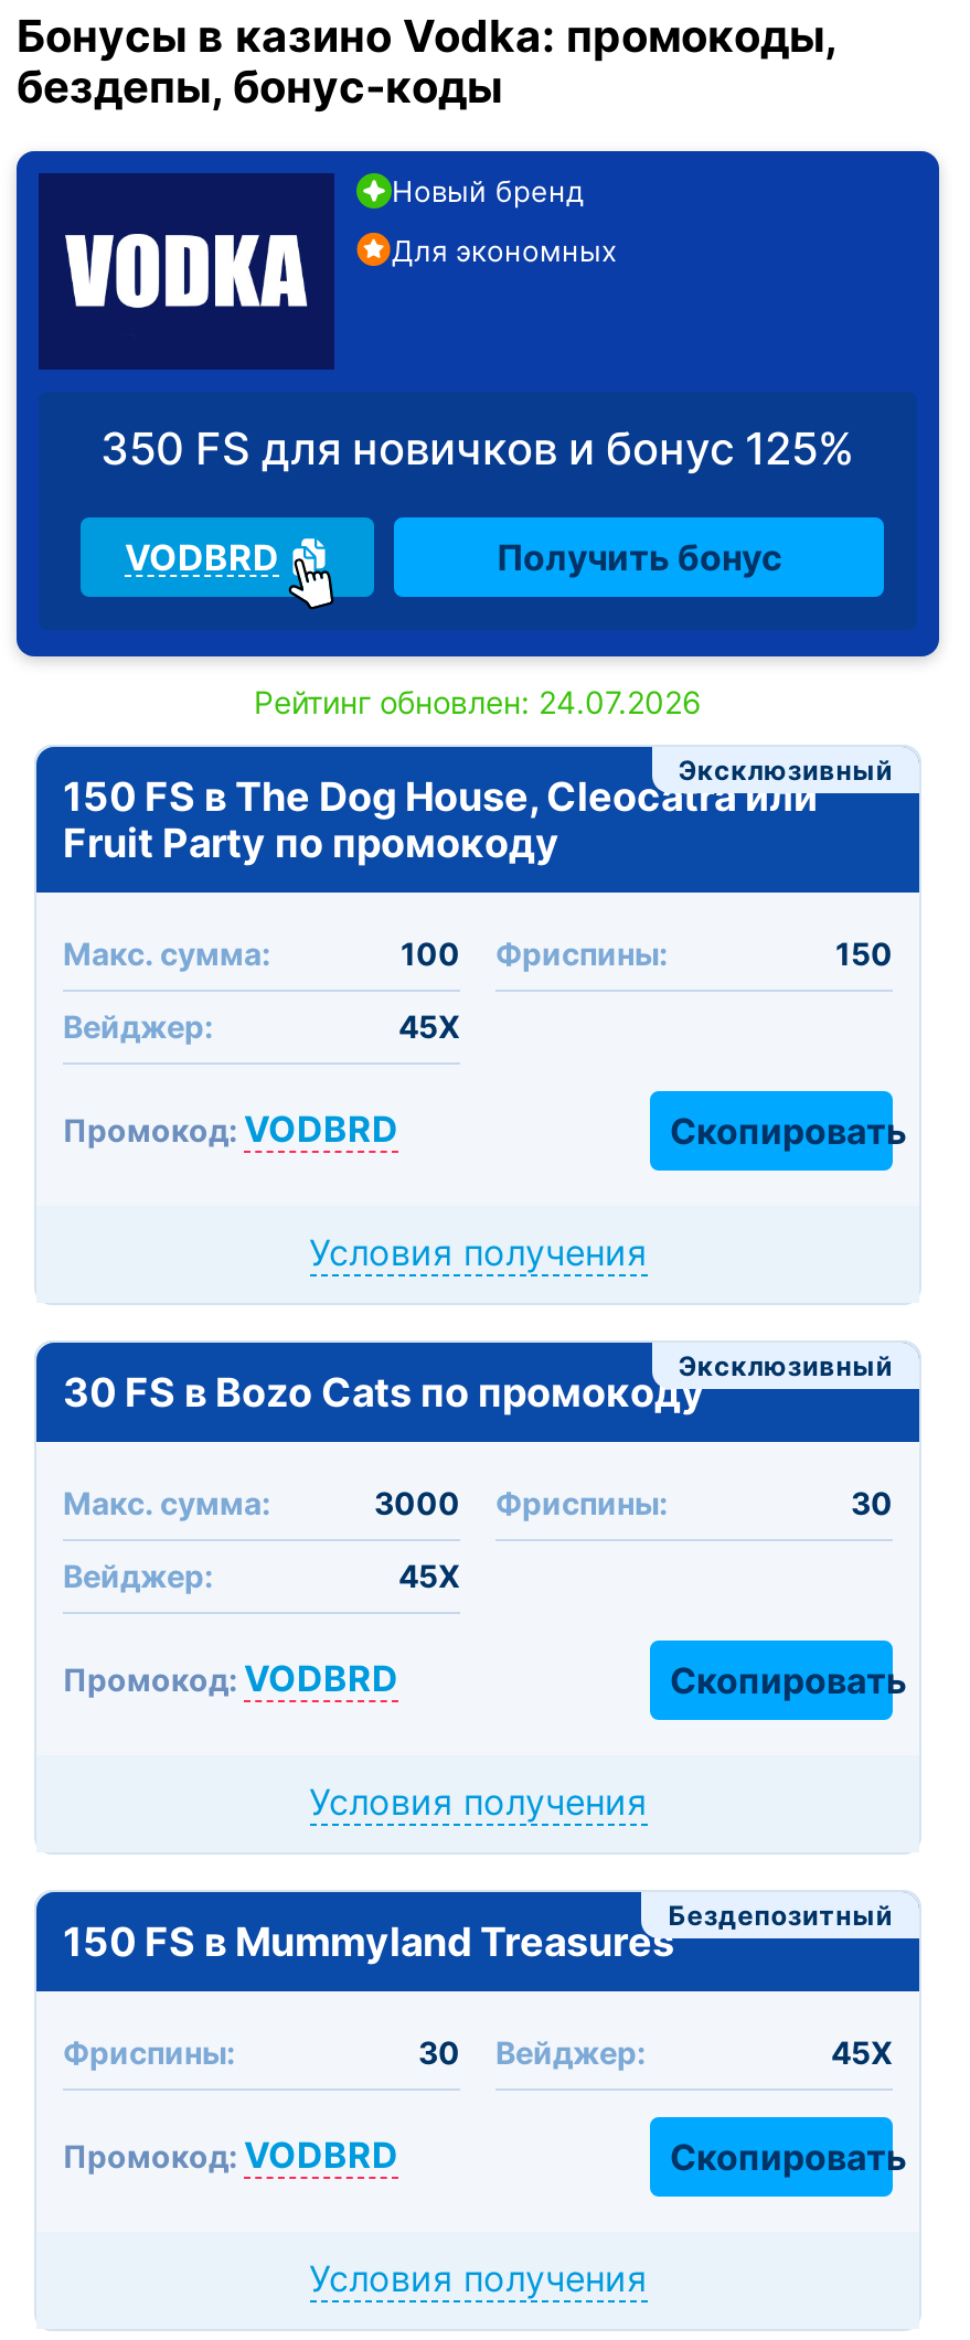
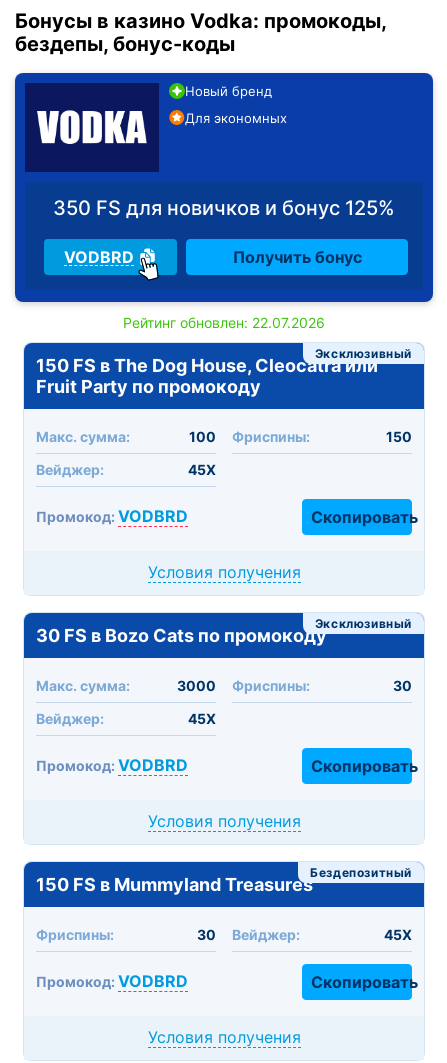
- Рейтинг обновлен: 24.07.2026
+ Рейтинг обновлен: 22.07.2026
